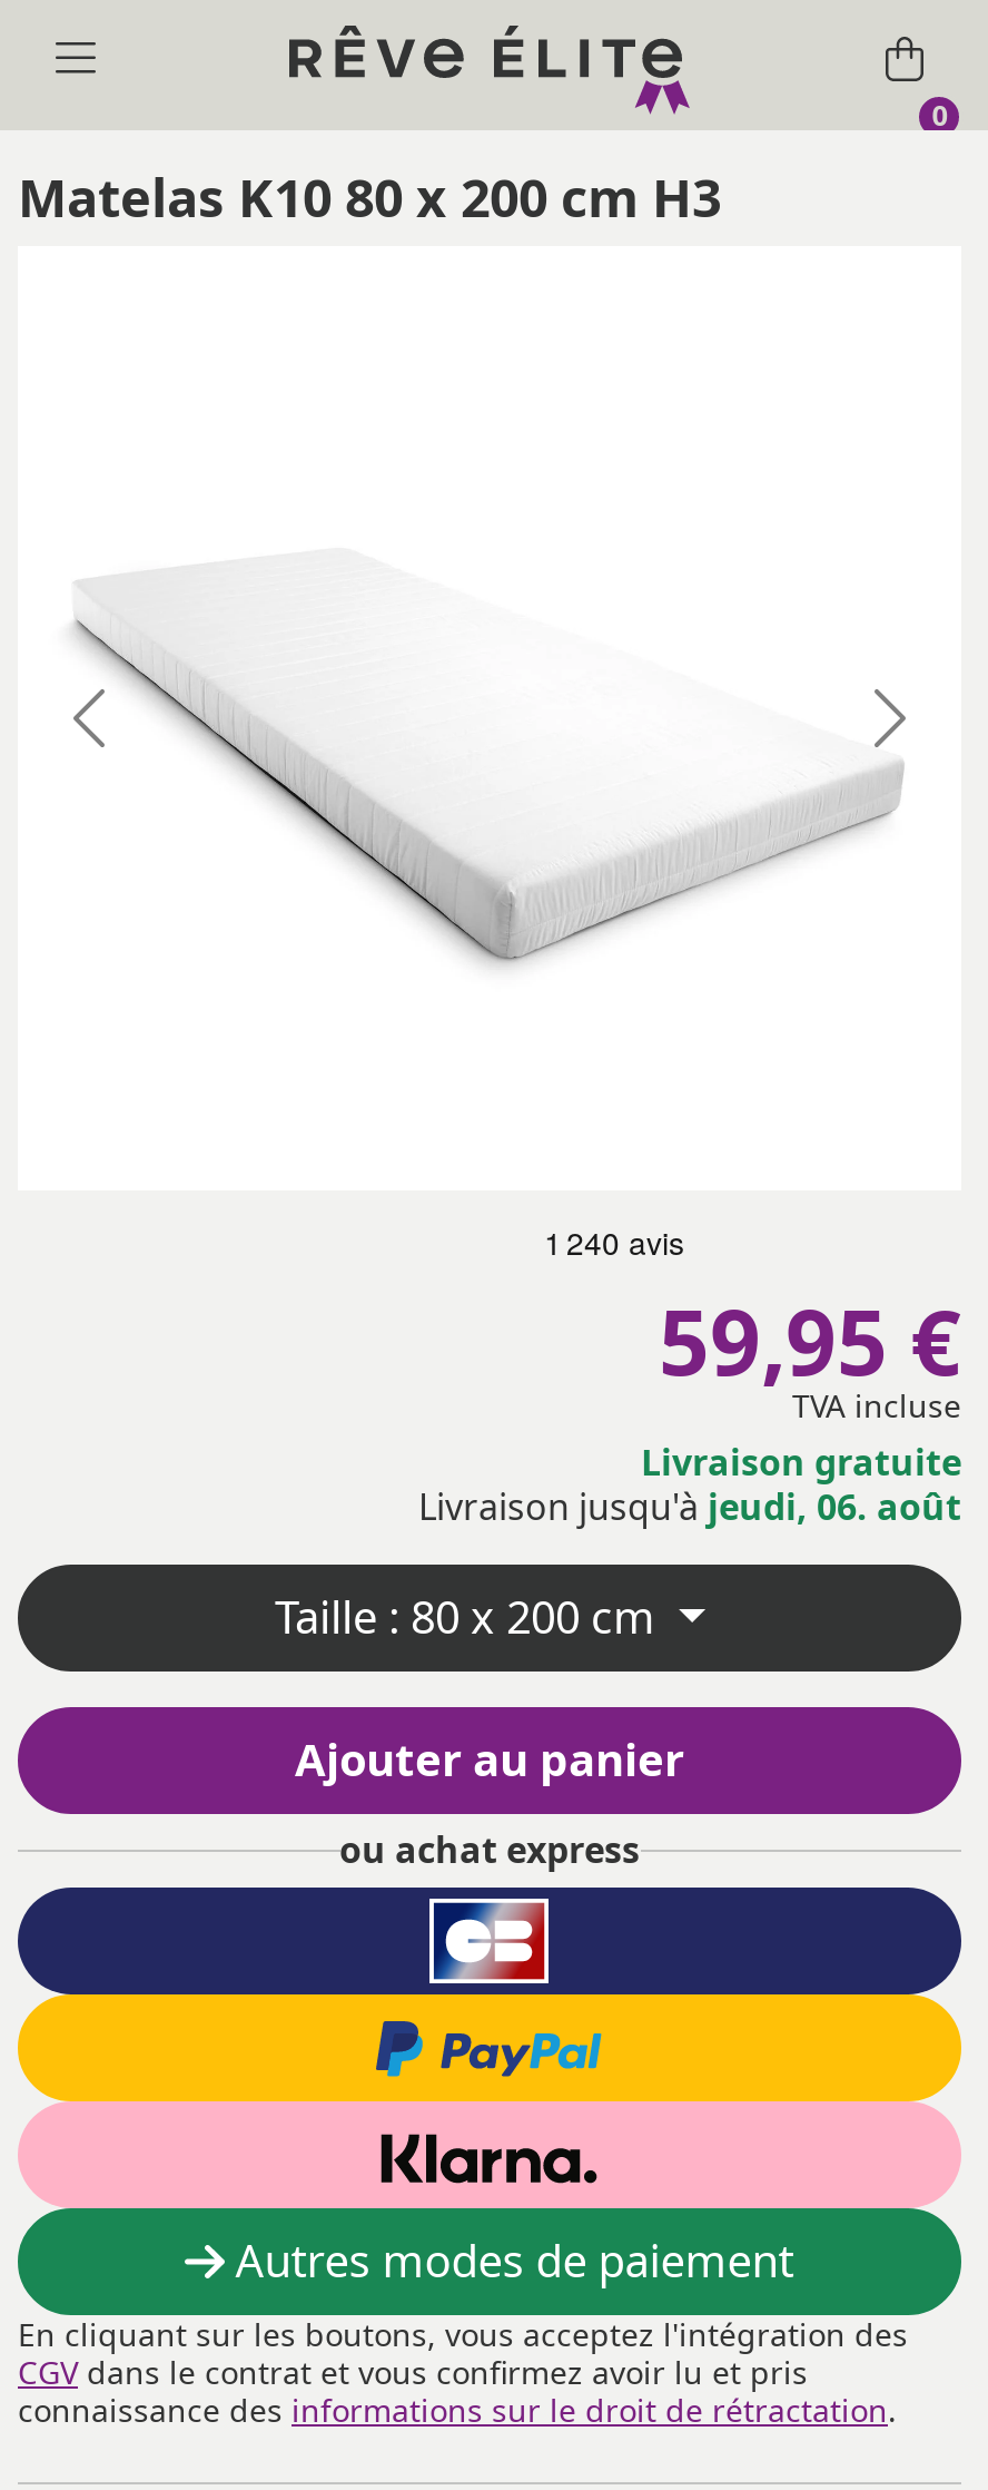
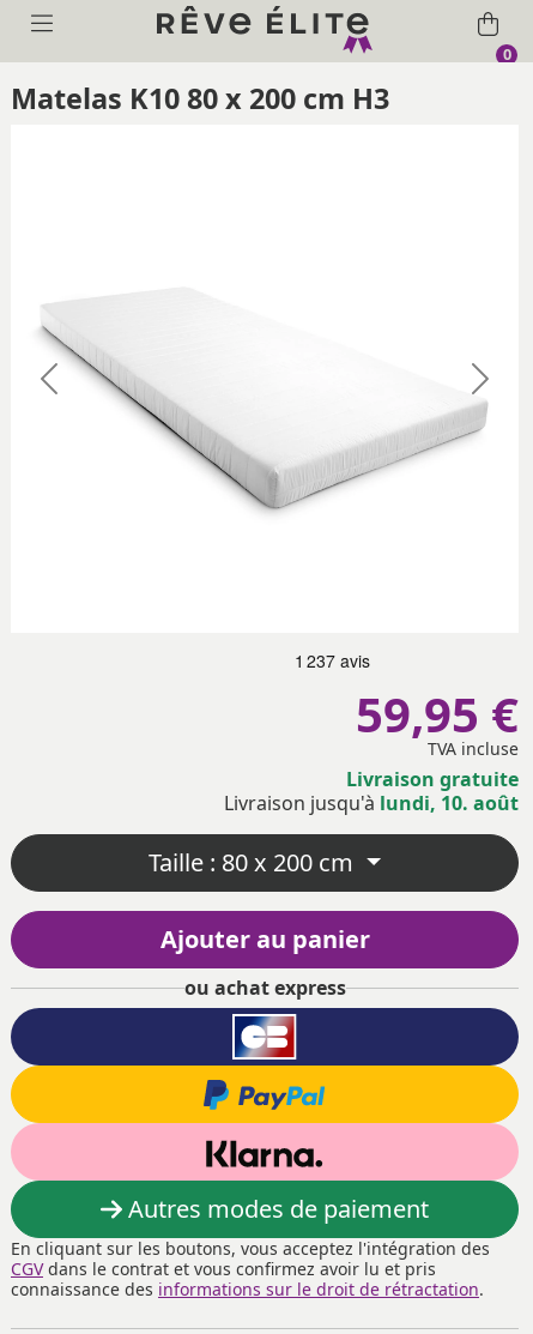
- Livraison jusqu'à jeudi, 06. août
+ Livraison jusqu'à lundi, 10. août
